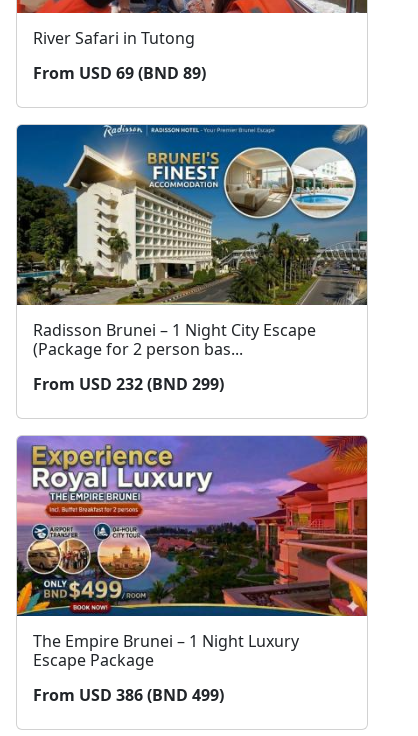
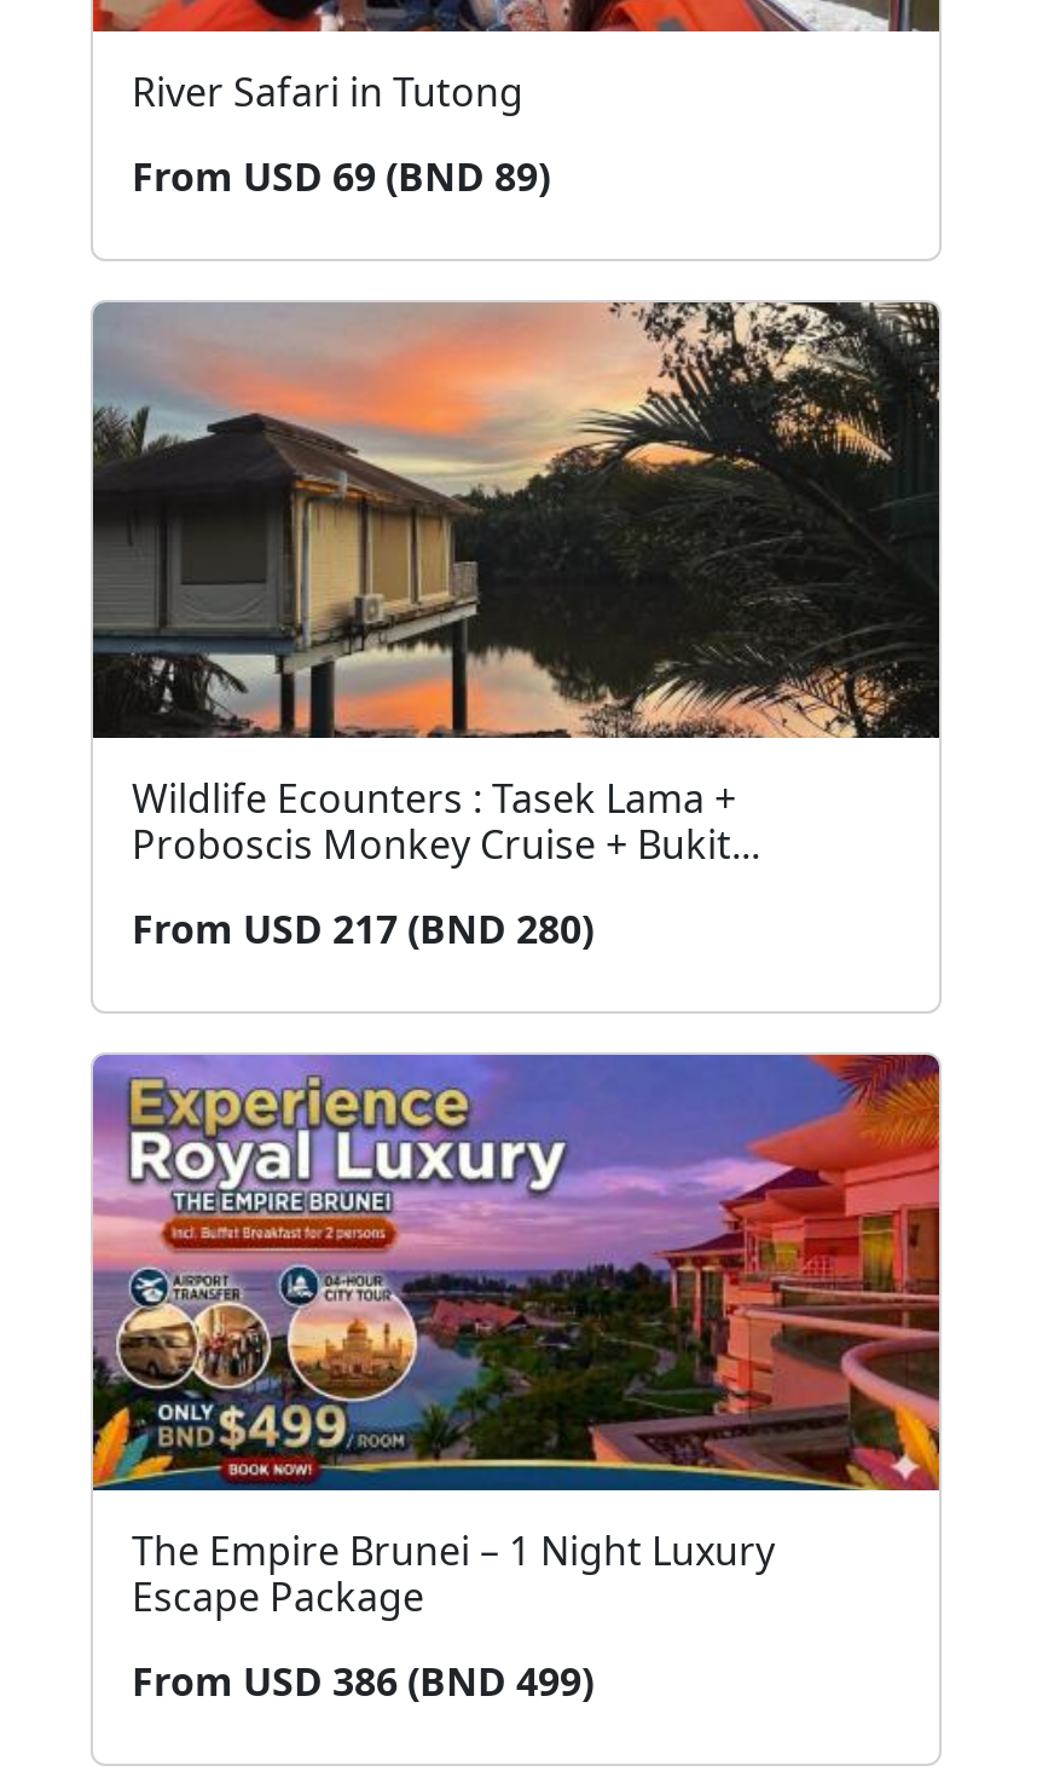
- [image]
- Radisson Brunei – 1 Night City Escape
- (Package for 2 person bas...
+ [image]
+ Wildlife Ecounters : Tasek Lama +
+ Proboscis Monkey Cruise + Bukit...

- From USD 232 (BND 299)
+ From USD 217 (BND 280)
